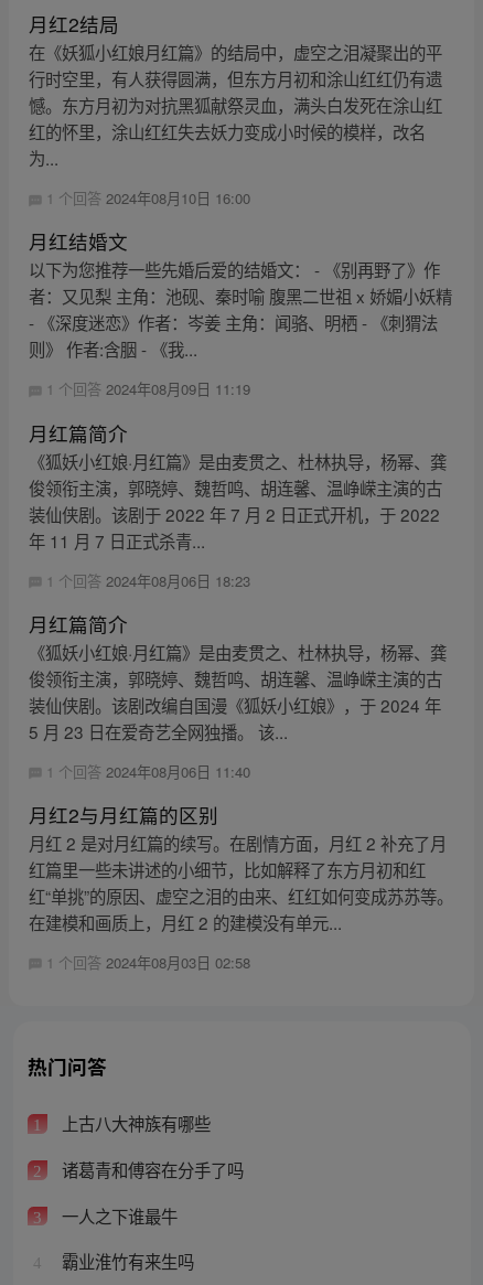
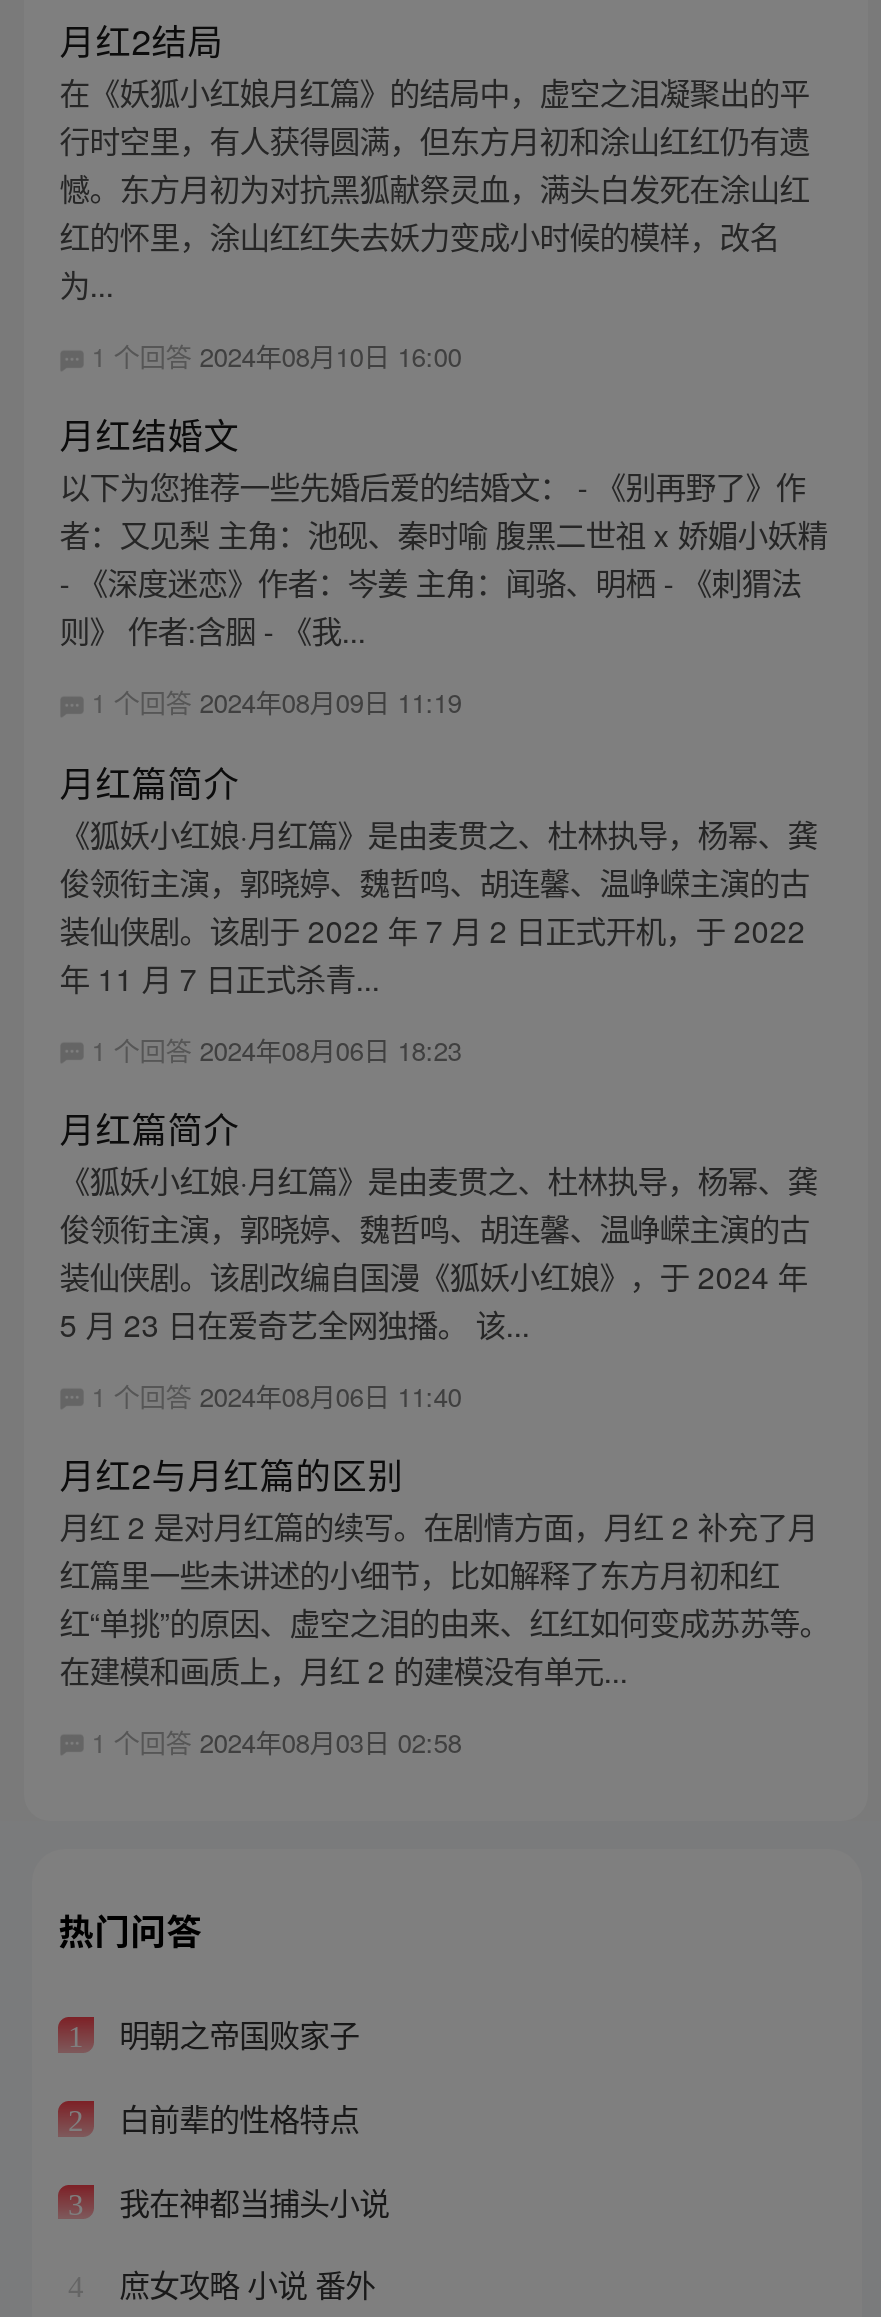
- 上古八大神族有哪些
+ 明朝之帝国败家子

- 诸葛青和傅容在分手了吗
+ 白前辈的性格特点

- 一人之下谁最牛
+ 我在神都当捕头小说

- 霸业淮竹有来生吗
+ 庶女攻略 小说 番外
